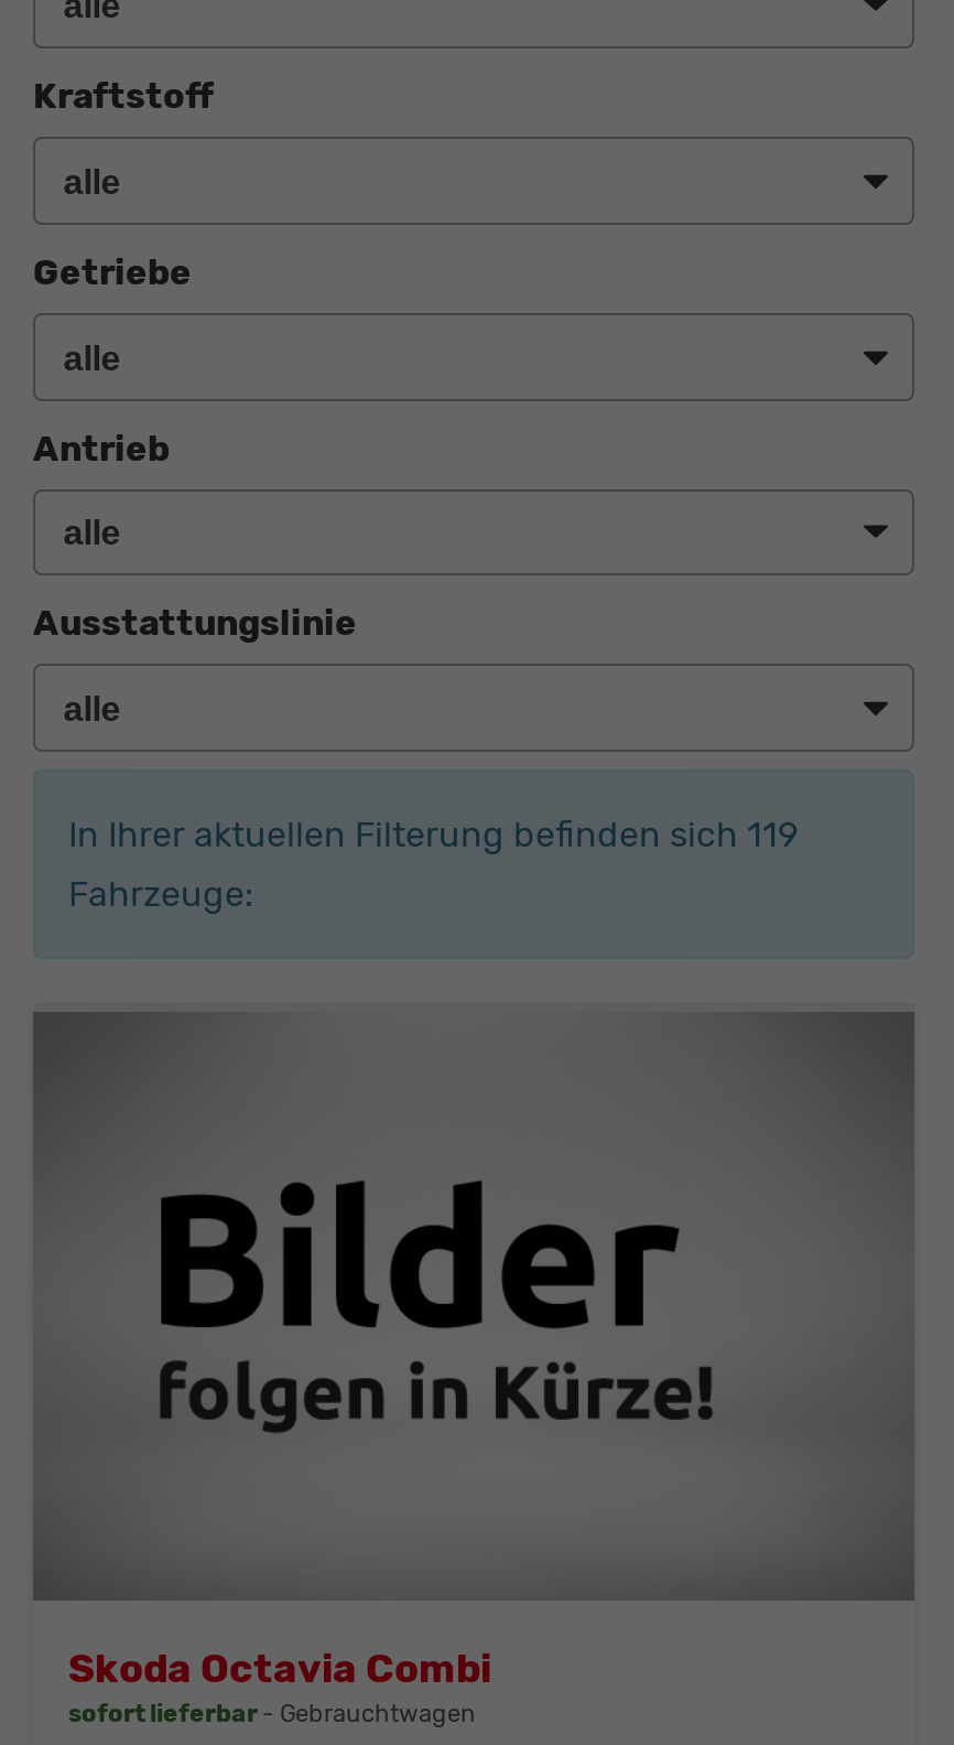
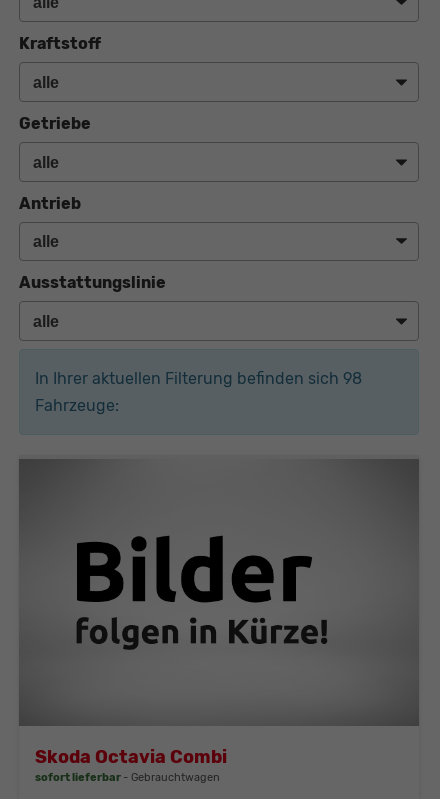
- In Ihrer aktuellen Filterung befinden sich 119
+ In Ihrer aktuellen Filterung befinden sich 98
